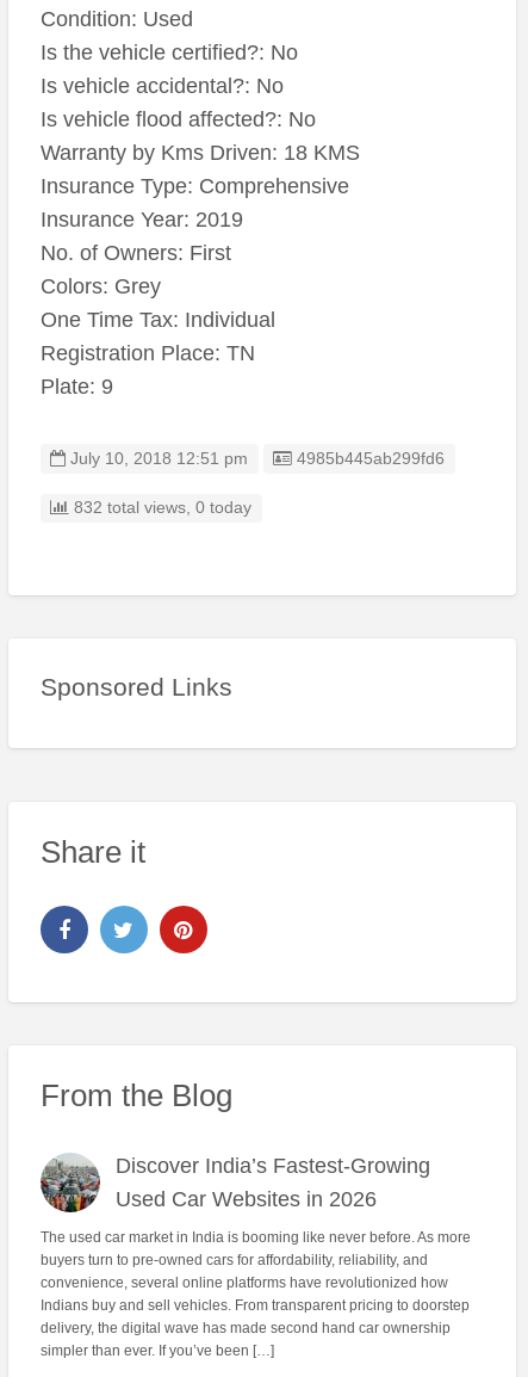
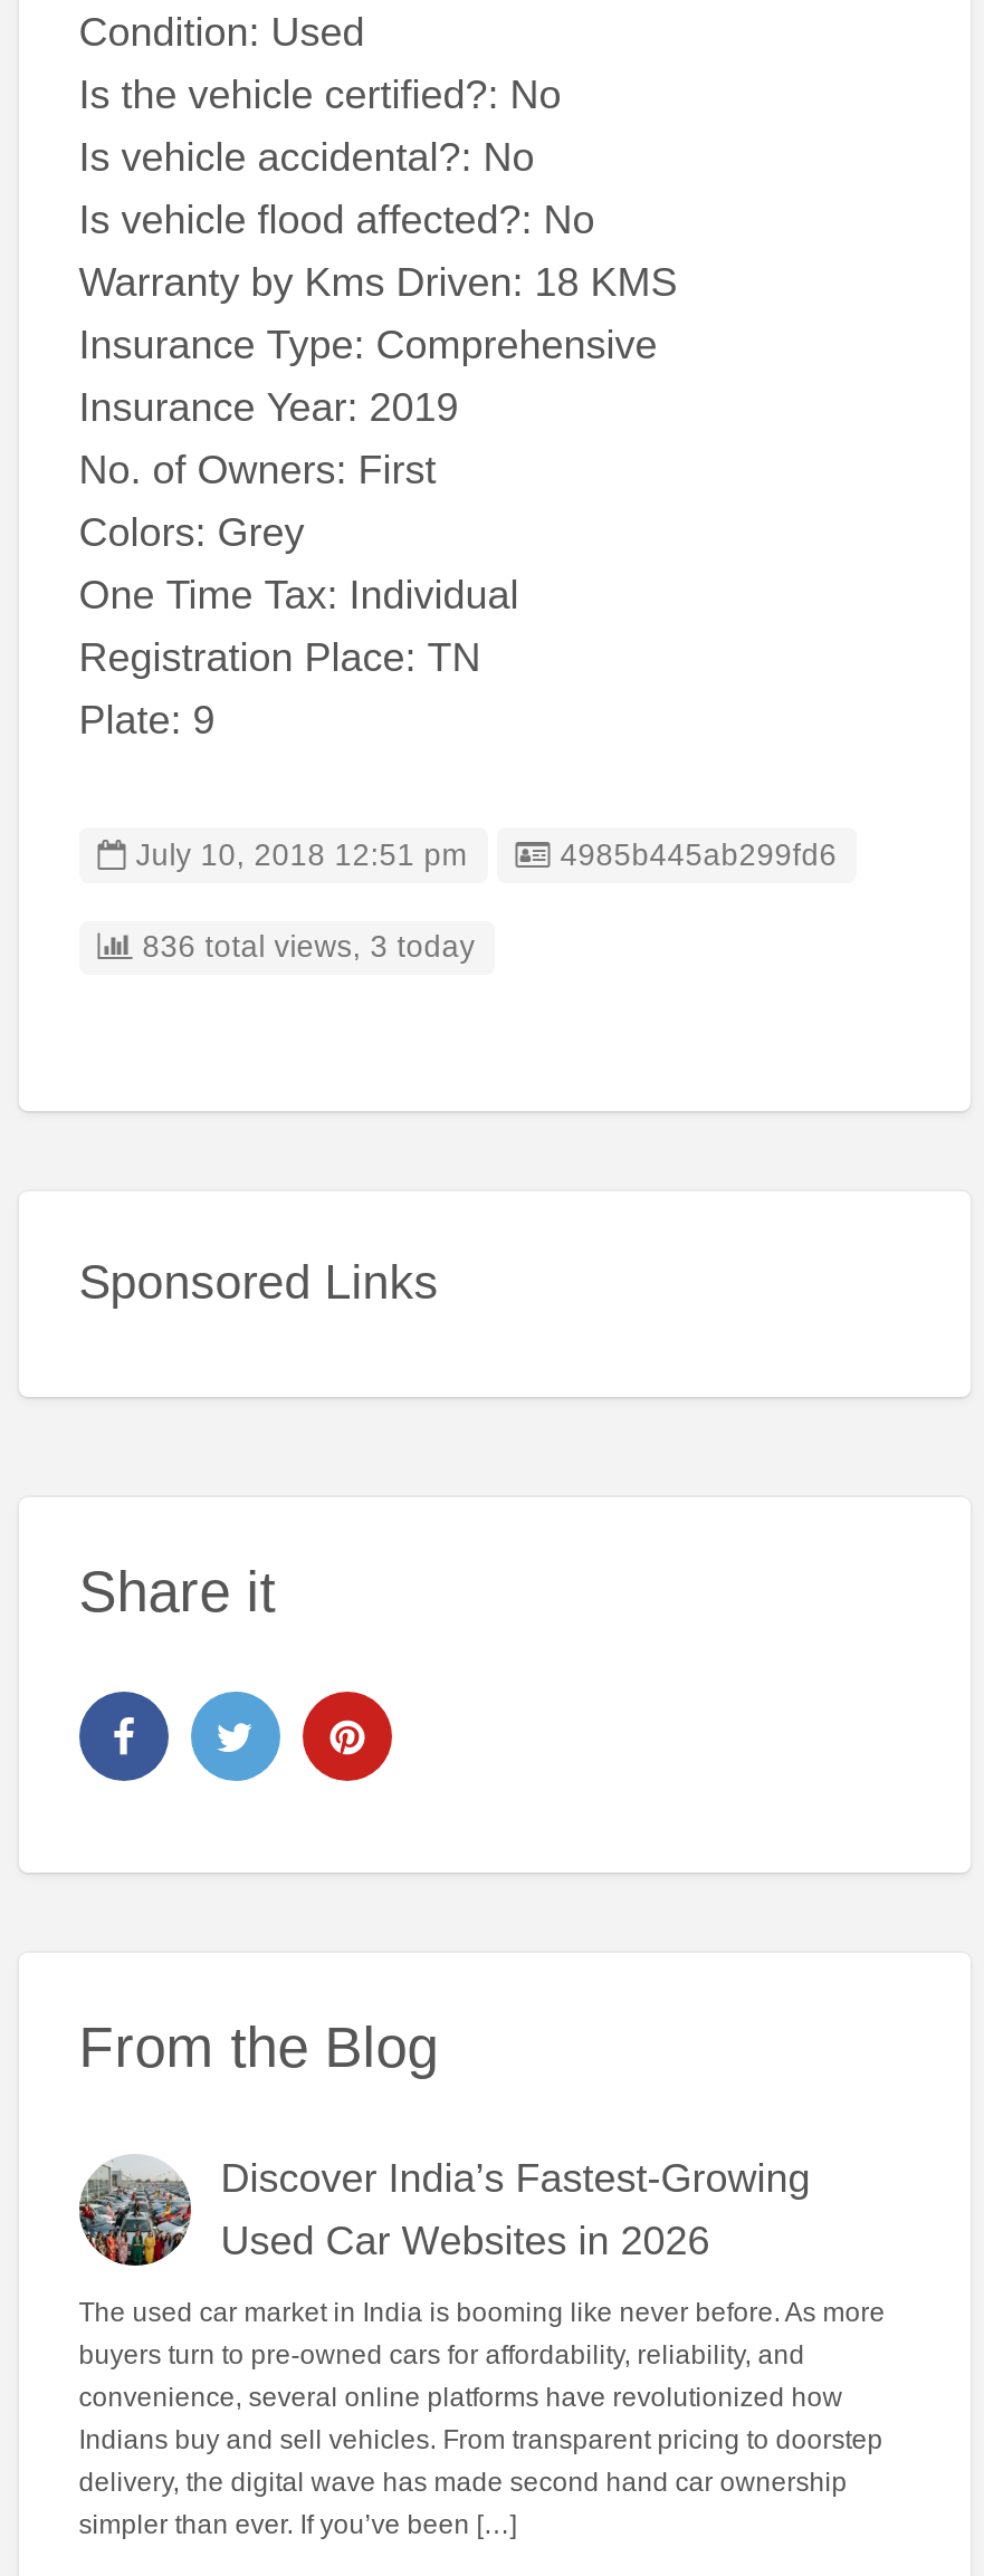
- 832 total views, 0 today
+ 836 total views, 3 today
